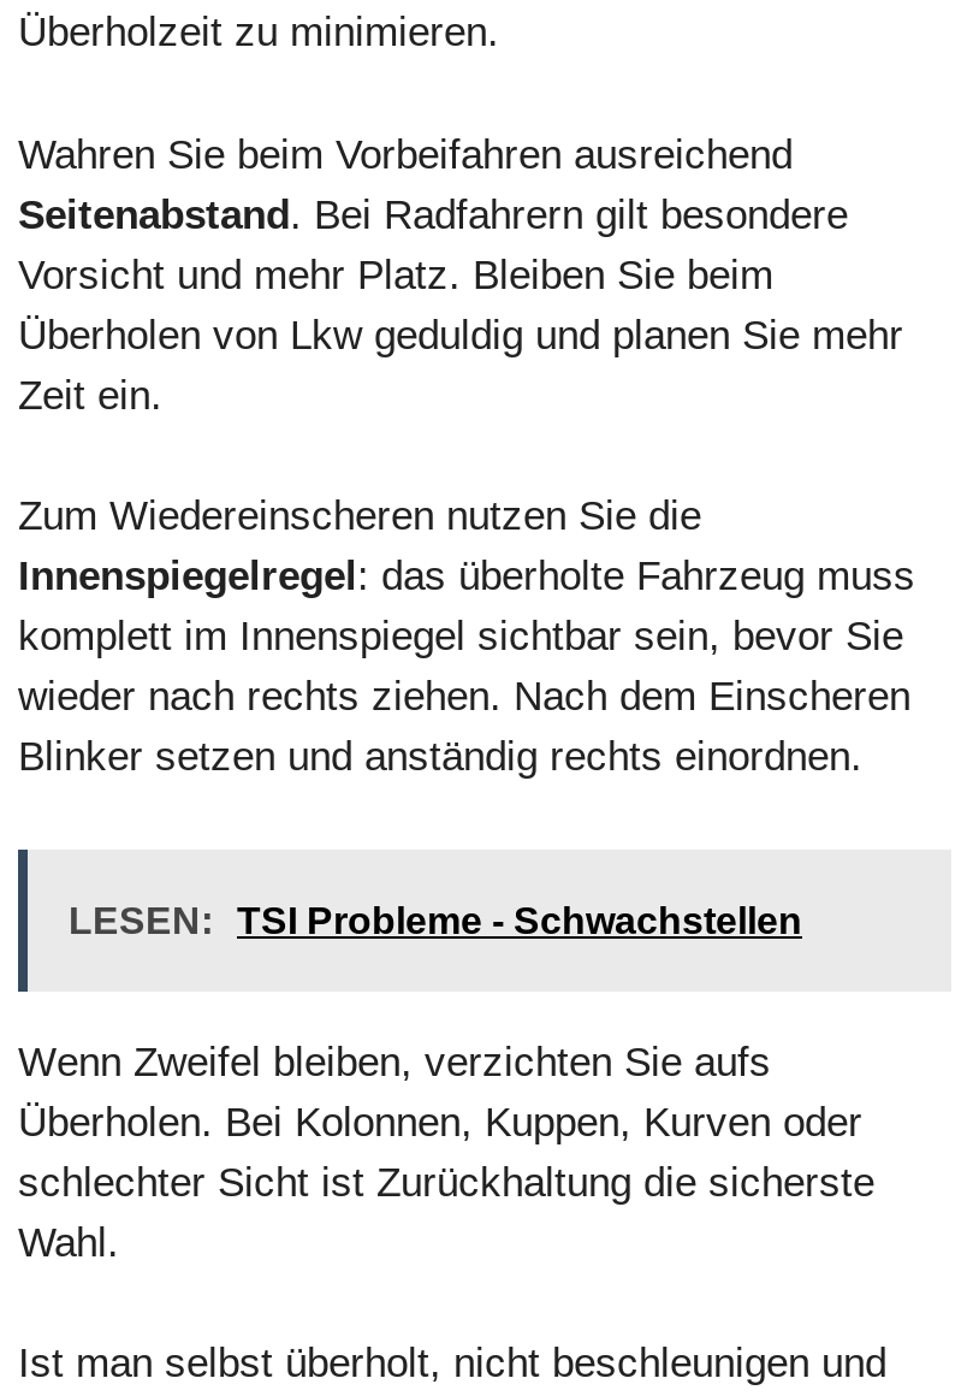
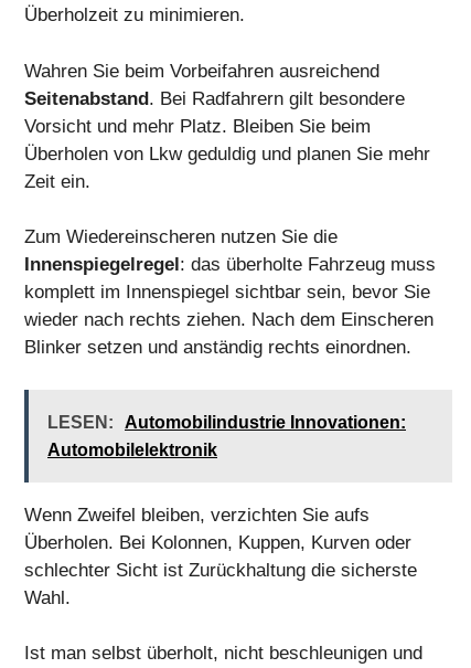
- LESEN: TSI Probleme - Schwachstellen
+ LESEN: Automobilindustrie Innovationen:
+ Automobilelektronik
